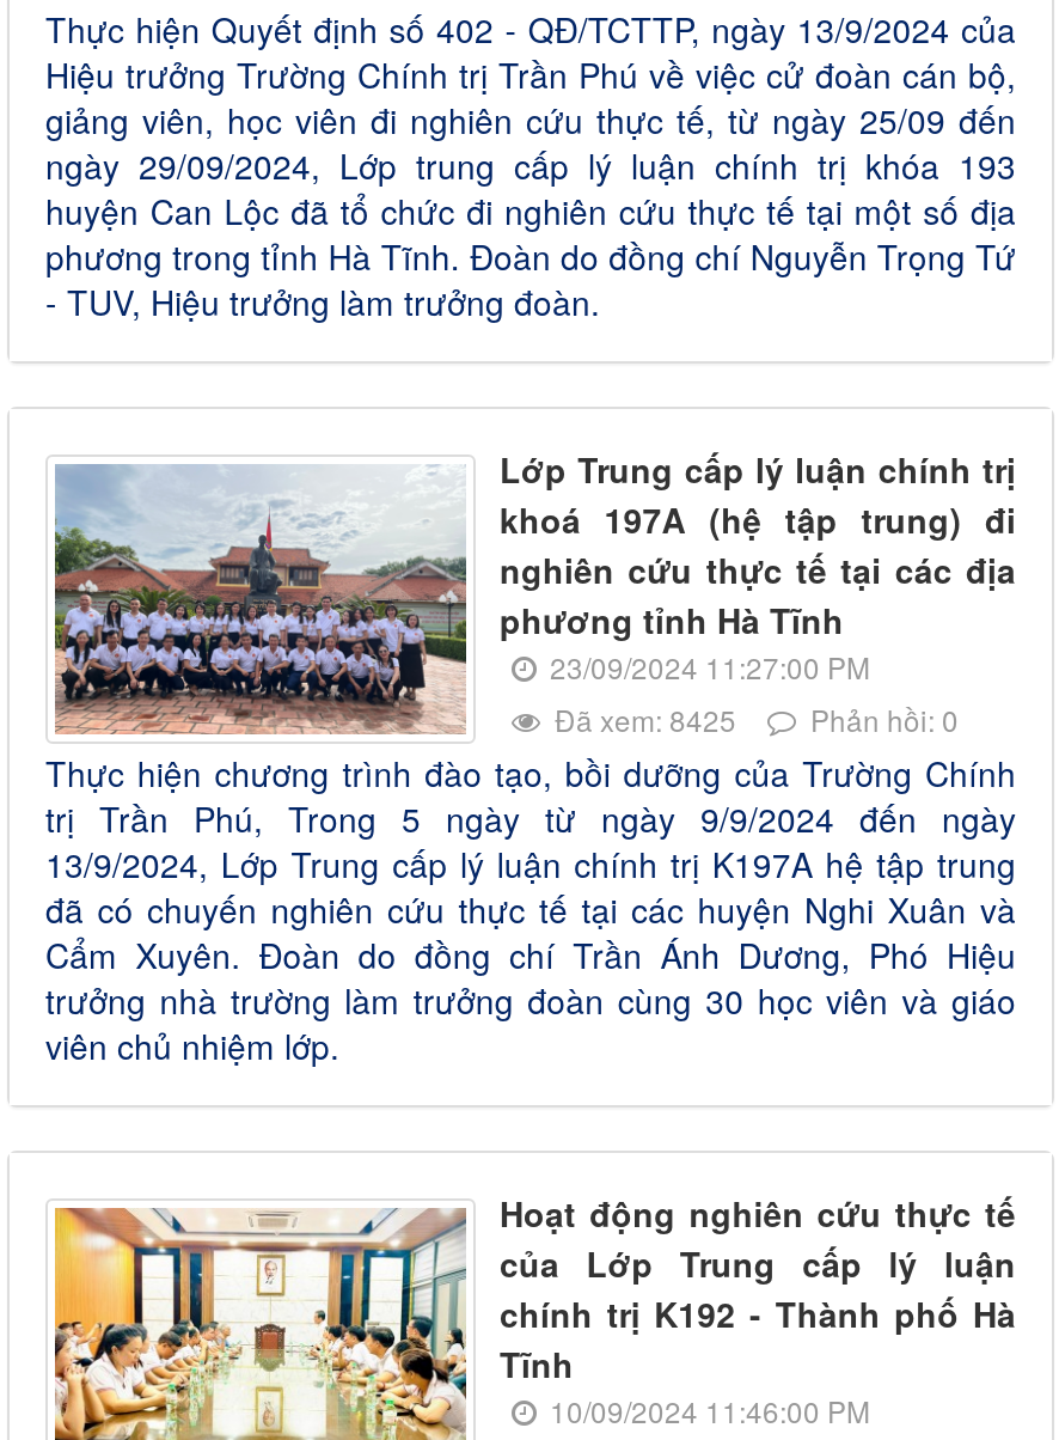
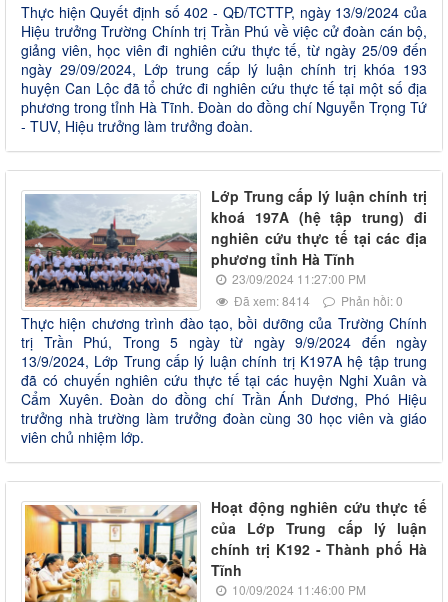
- Đã xem: 8425 Phản hồi: 0
+ Đã xem: 8414 Phản hồi: 0
